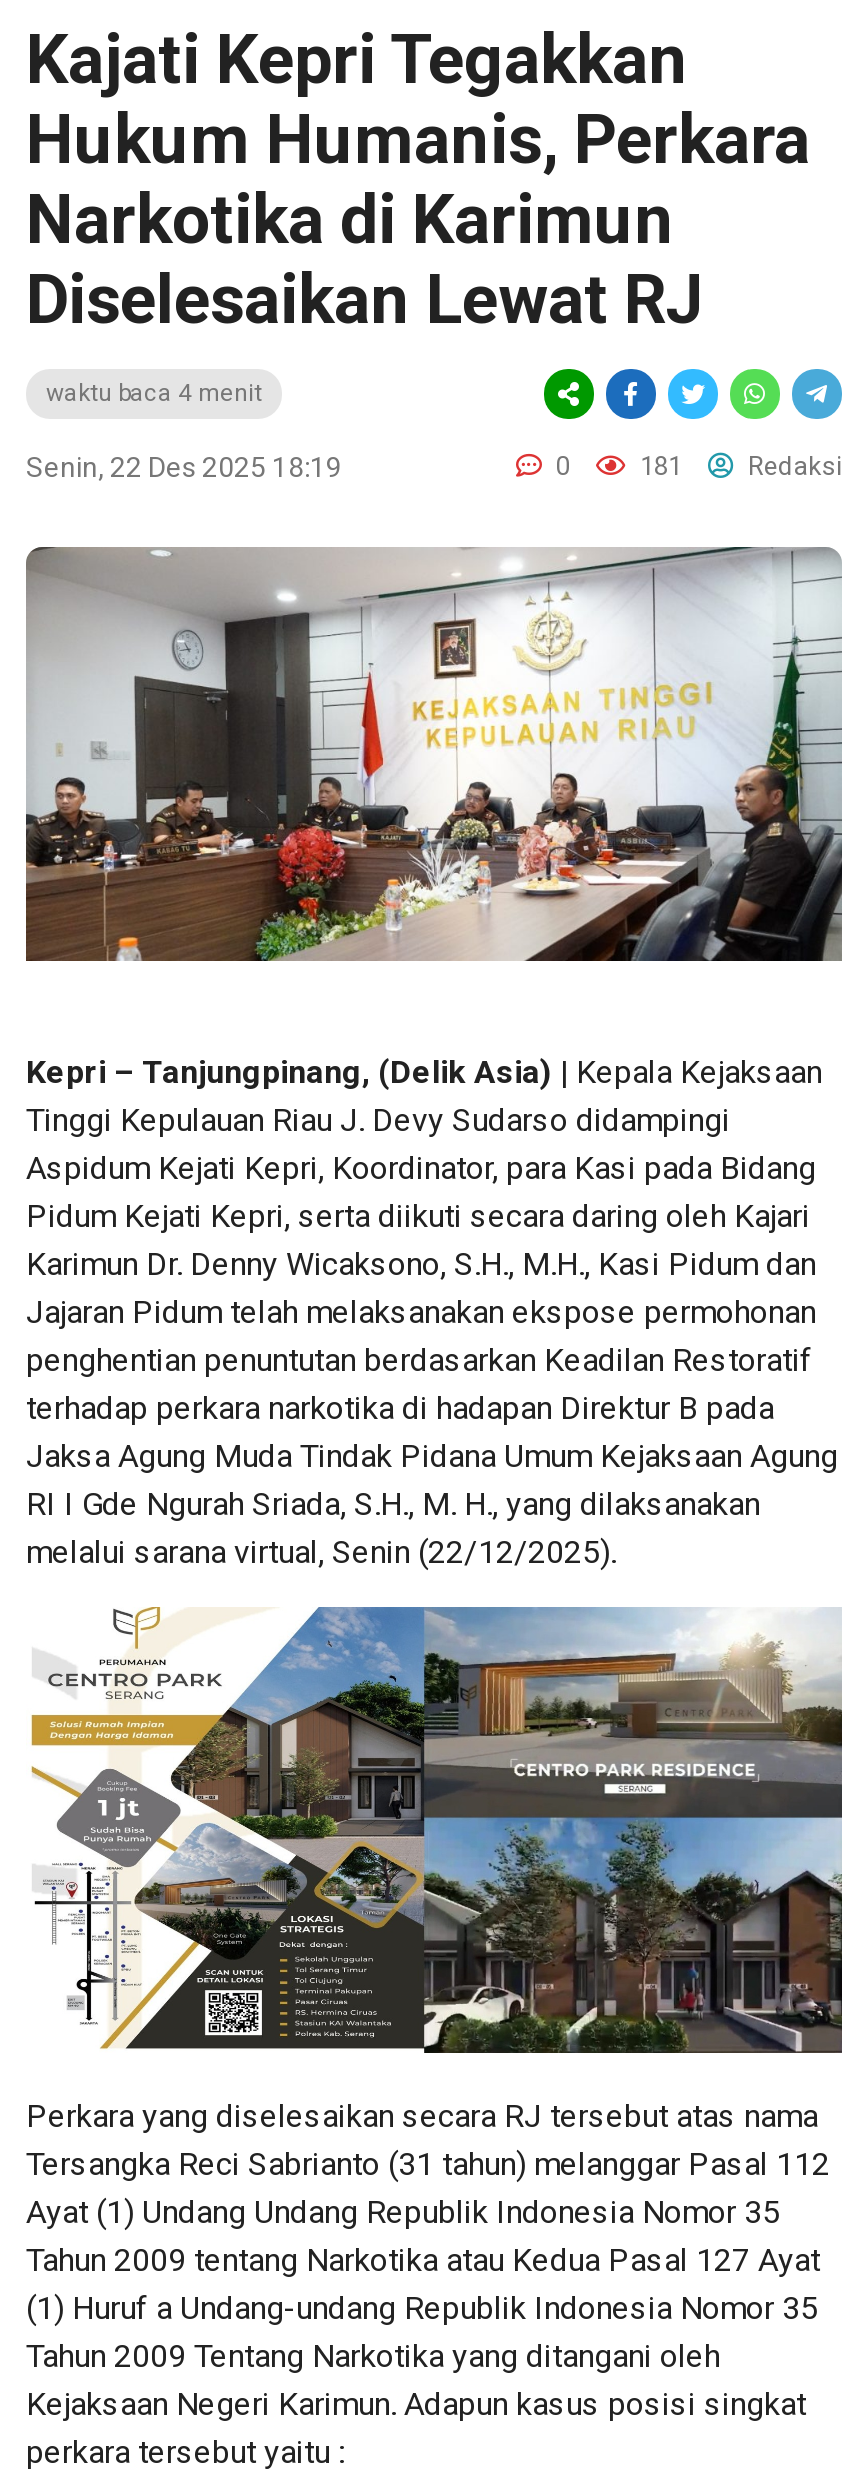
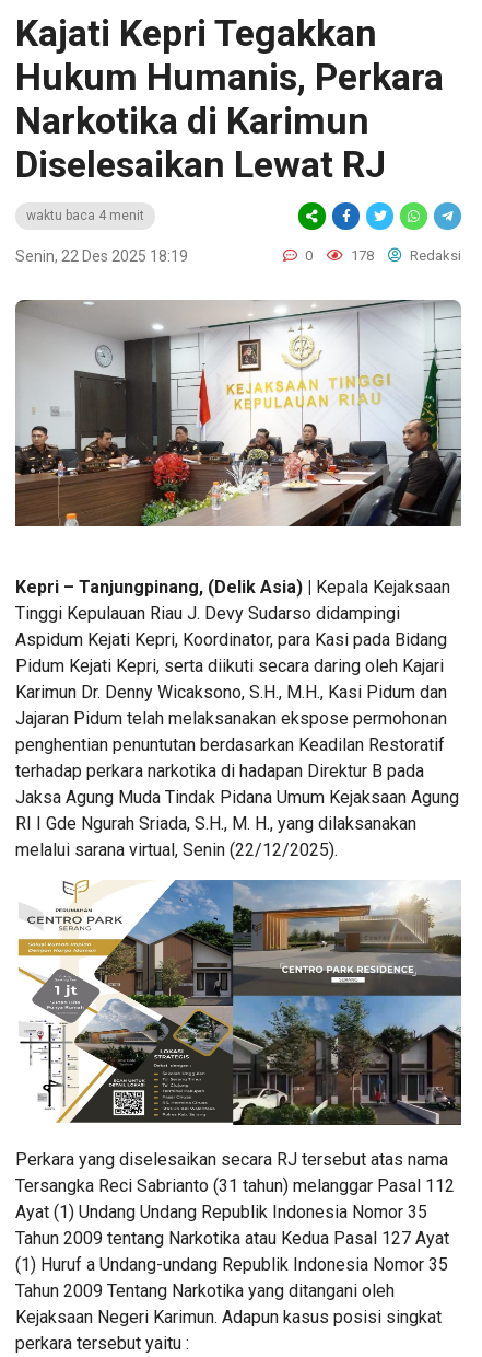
- 0 181 Redaksi
+ 0 178 Redaksi
